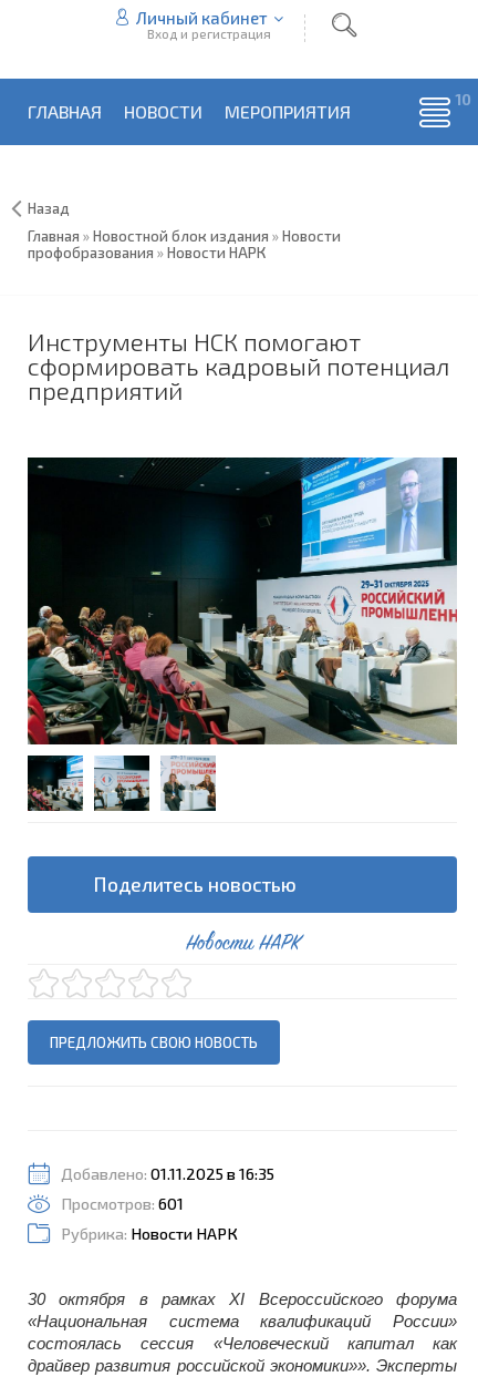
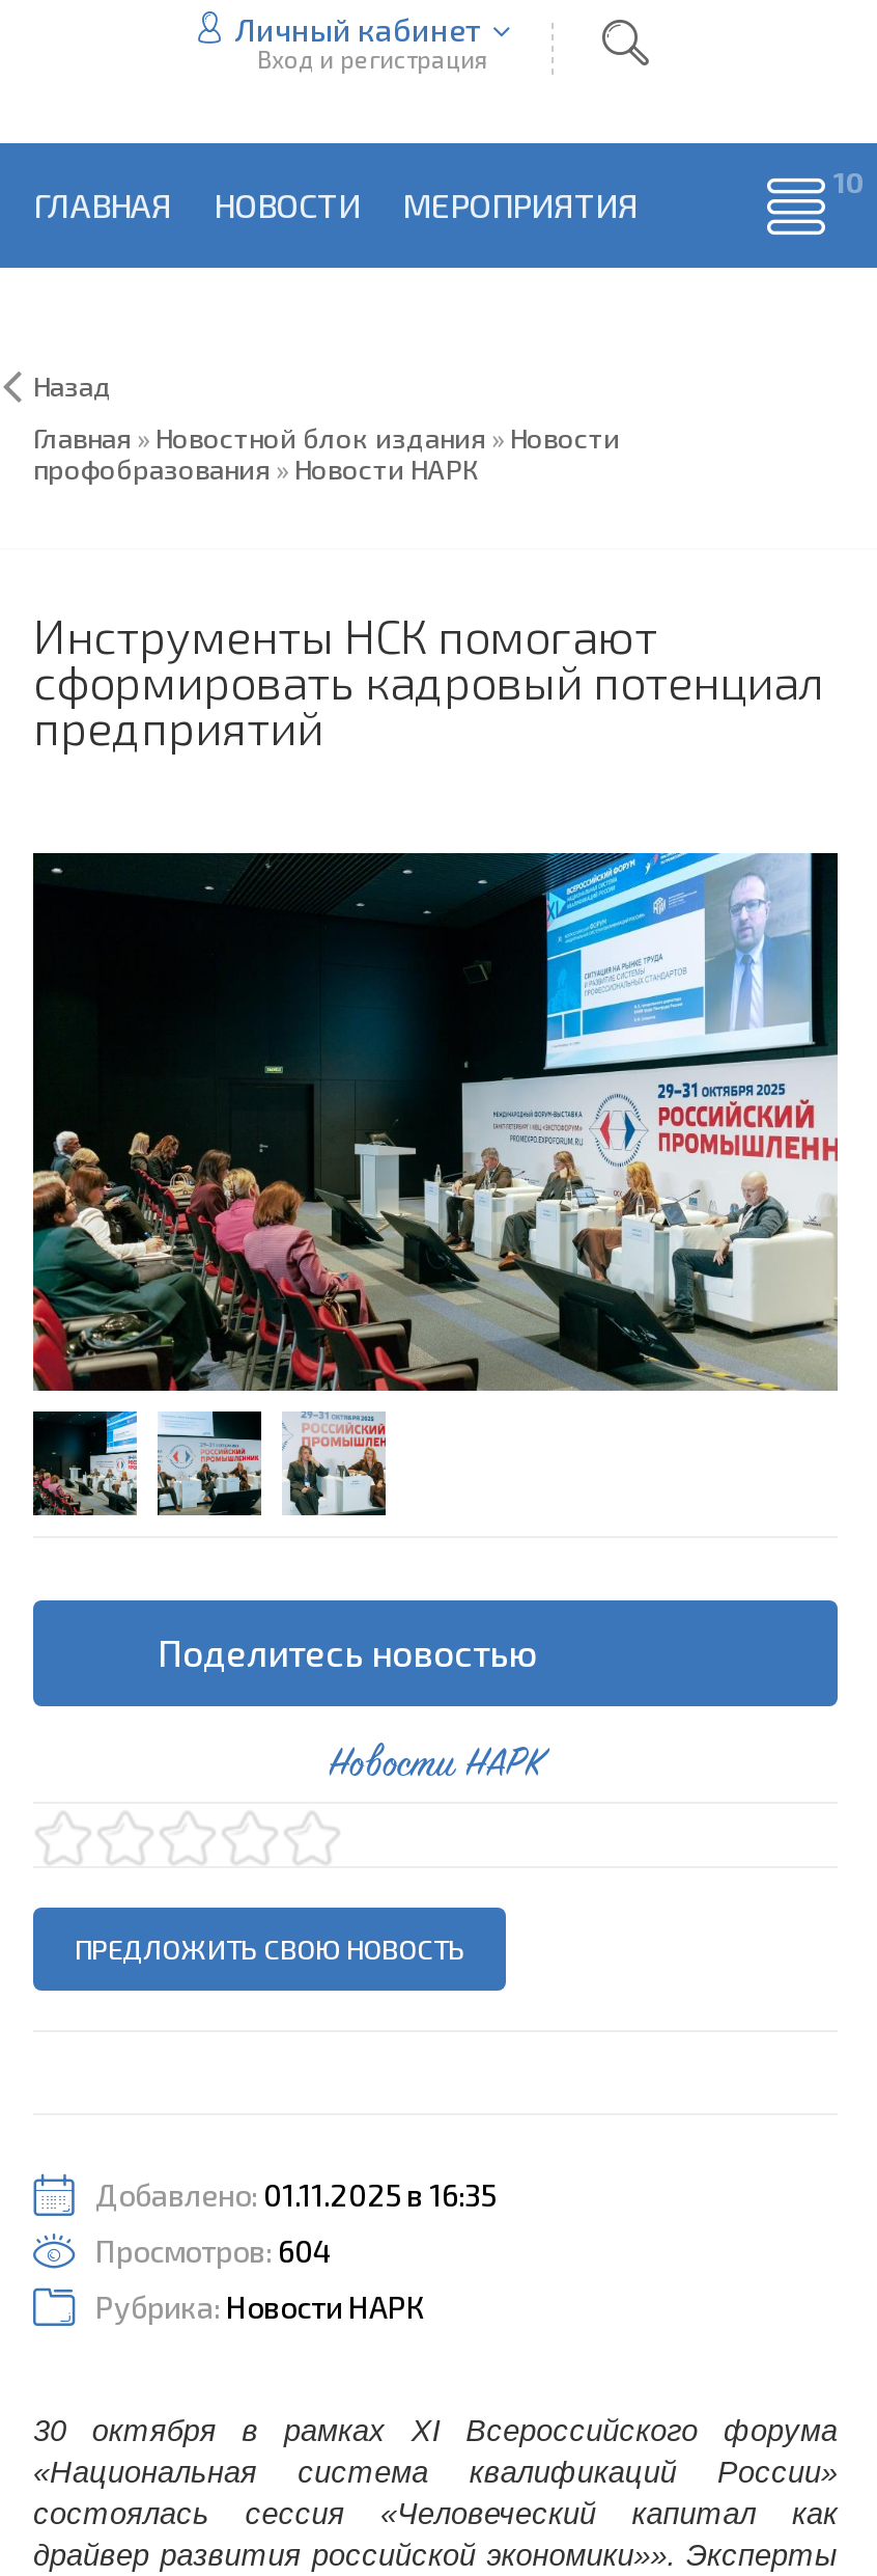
- Просмотров: 601
+ Просмотров: 604
